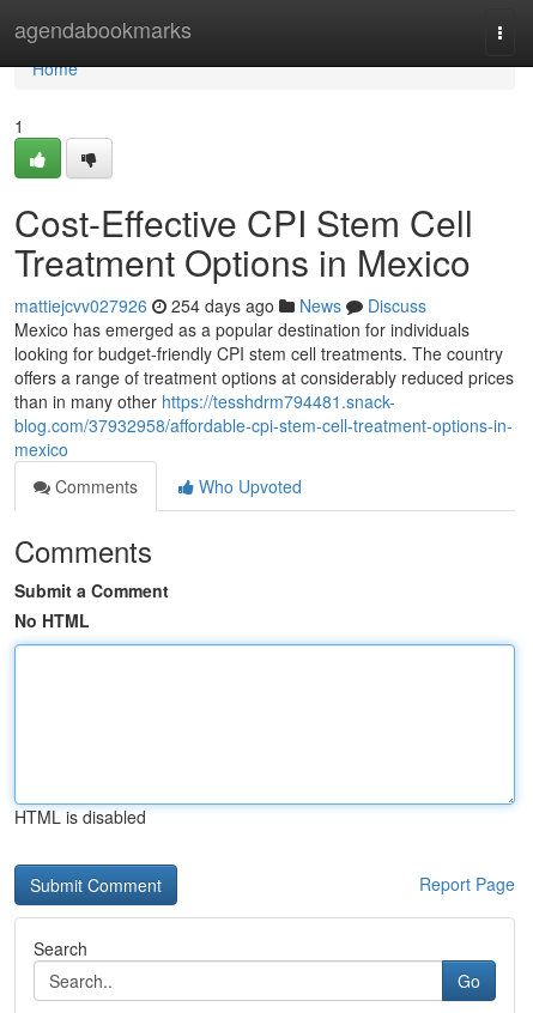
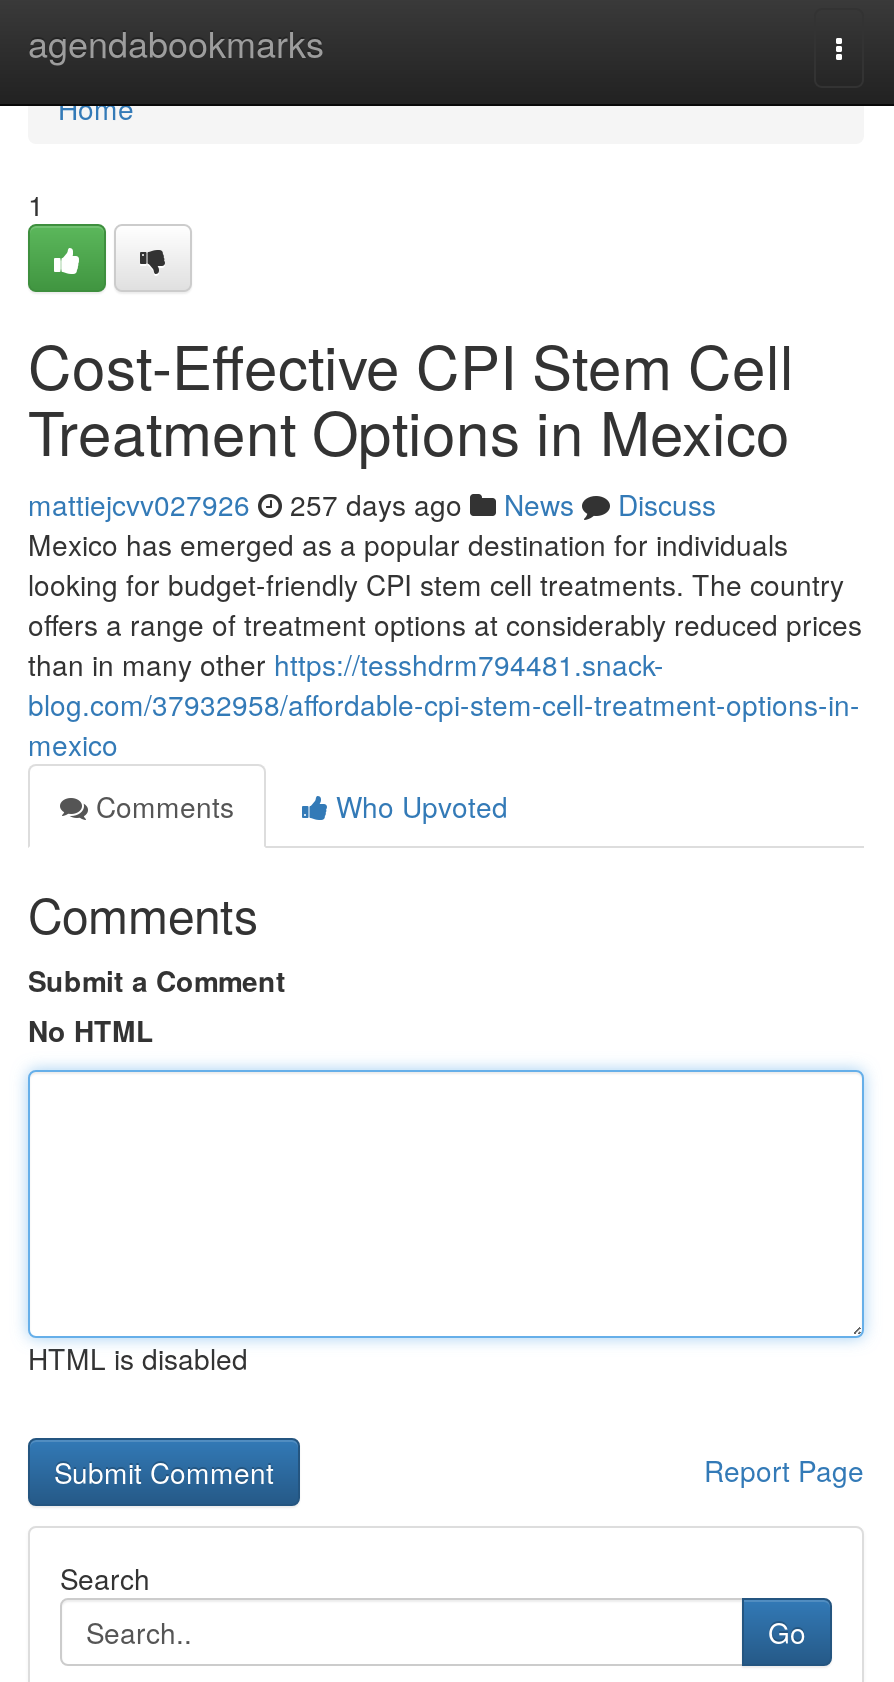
- mattiejcvv027926 254 days ago News Discuss
+ mattiejcvv027926 257 days ago News Discuss
